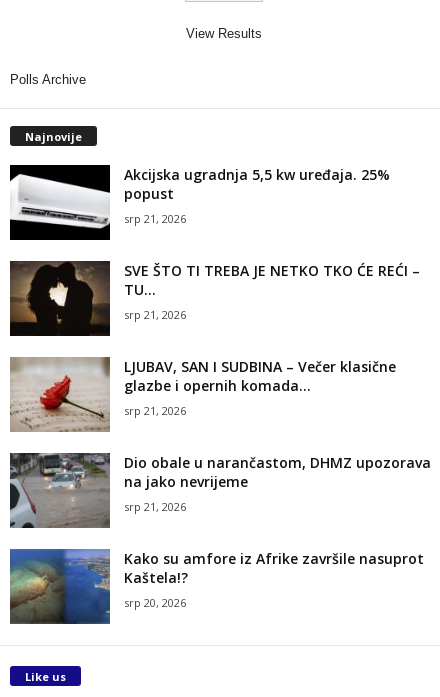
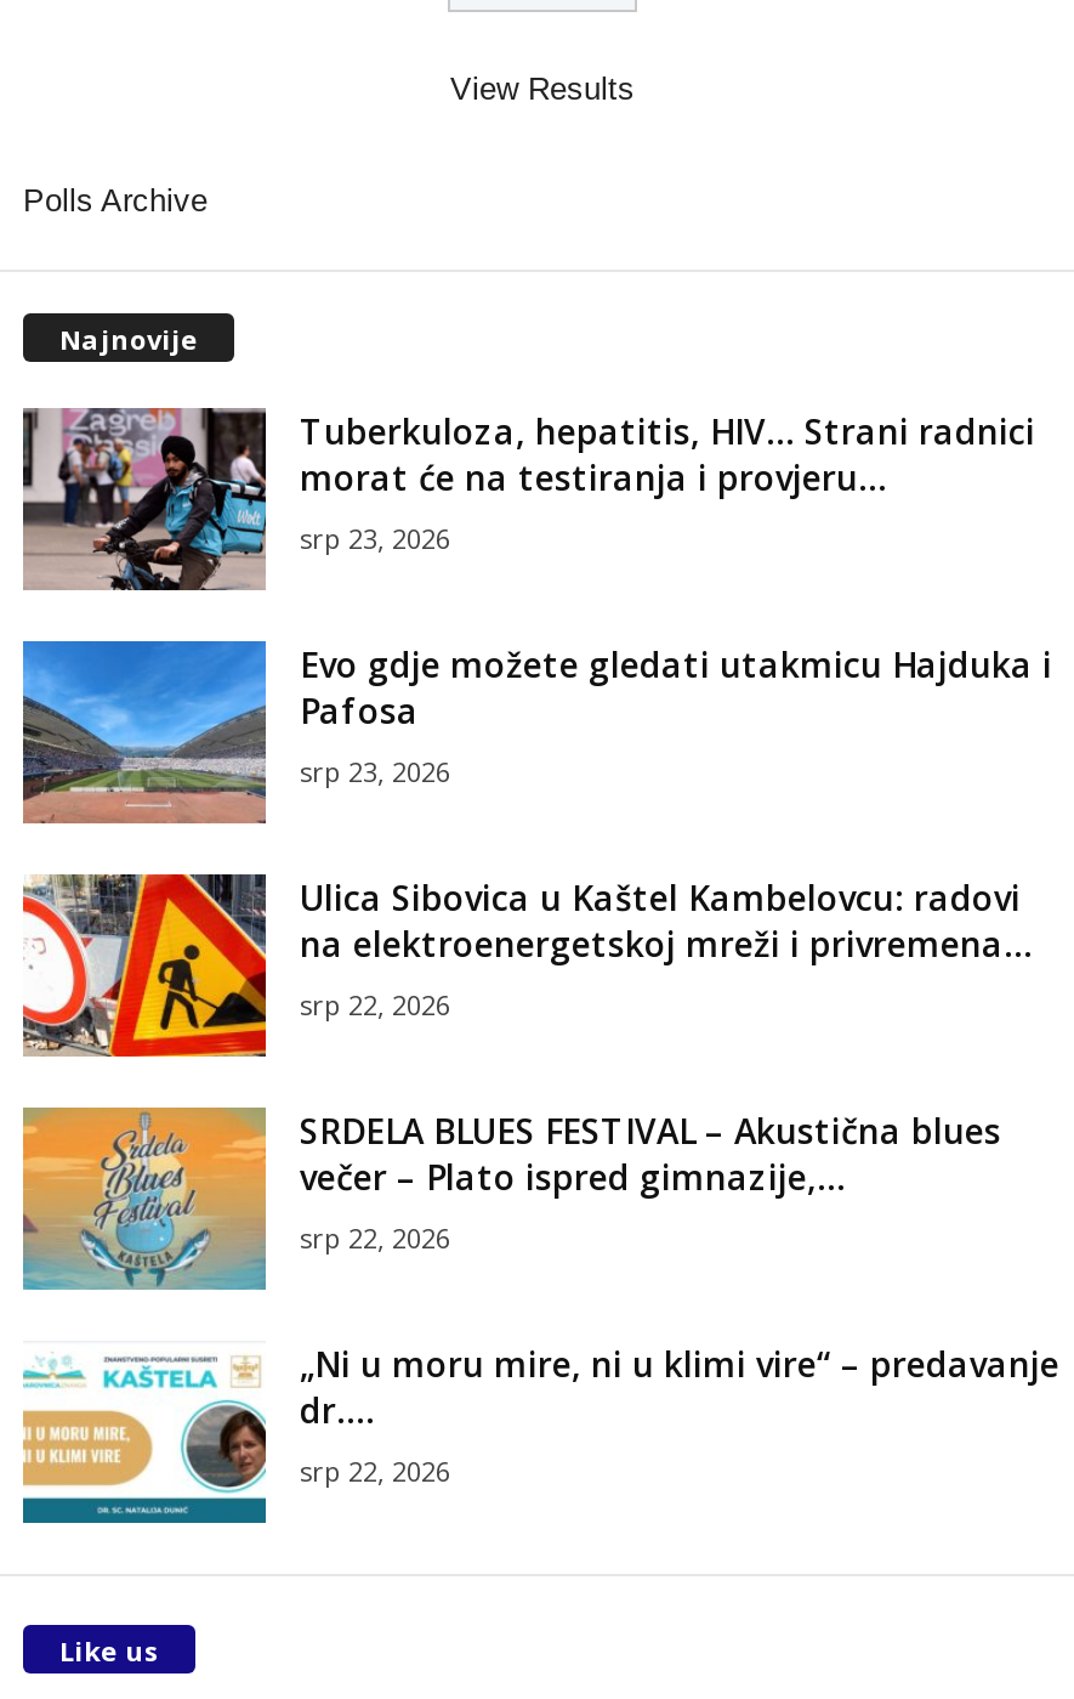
- [image]
- Akcijska ugradnja 5,5 kw uređaja. 25%
- popust
- srp 21, 2026
+ [image]
+ Tuberkuloza, hepatitis, HIV… Strani radnici
+ morat će na testiranja i provjeru...
+ srp 23, 2026

- [image]
- SVE ŠTO TI TREBA JE NETKO TKO ĆE REĆI –
- TU...
- srp 21, 2026
+ [image]
+ Evo gdje možete gledati utakmicu Hajduka i
+ Pafosa
+ srp 23, 2026

- [image]
- LJUBAV, SAN I SUDBINA – Večer klasične
- glazbe i opernih komada...
- srp 21, 2026
+ [image]
+ Ulica Sibovica u Kaštel Kambelovcu: radovi
+ na elektroenergetskoj mreži i privremena...
+ srp 22, 2026

- [image]
- Dio obale u narančastom, DHMZ upozorava
- na jako nevrijeme
- srp 21, 2026
+ [image]
+ SRDELA BLUES FESTIVAL – Akustična blues
+ večer – Plato ispred gimnazije,...
+ srp 22, 2026

- [image]
- Kako su amfore iz Afrike završile nasuprot
- Kaštela!?
- srp 20, 2026
+ [image]
+ „Ni u moru mire, ni u klimi vire“ – predavanje
+ dr....
+ srp 22, 2026
